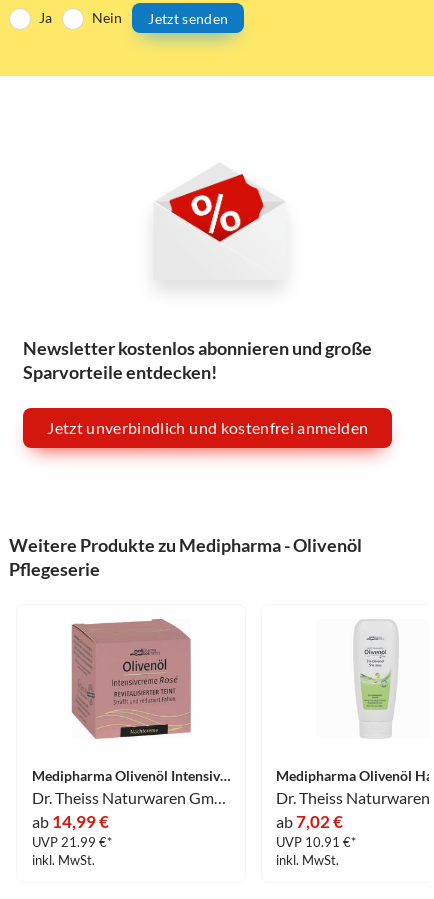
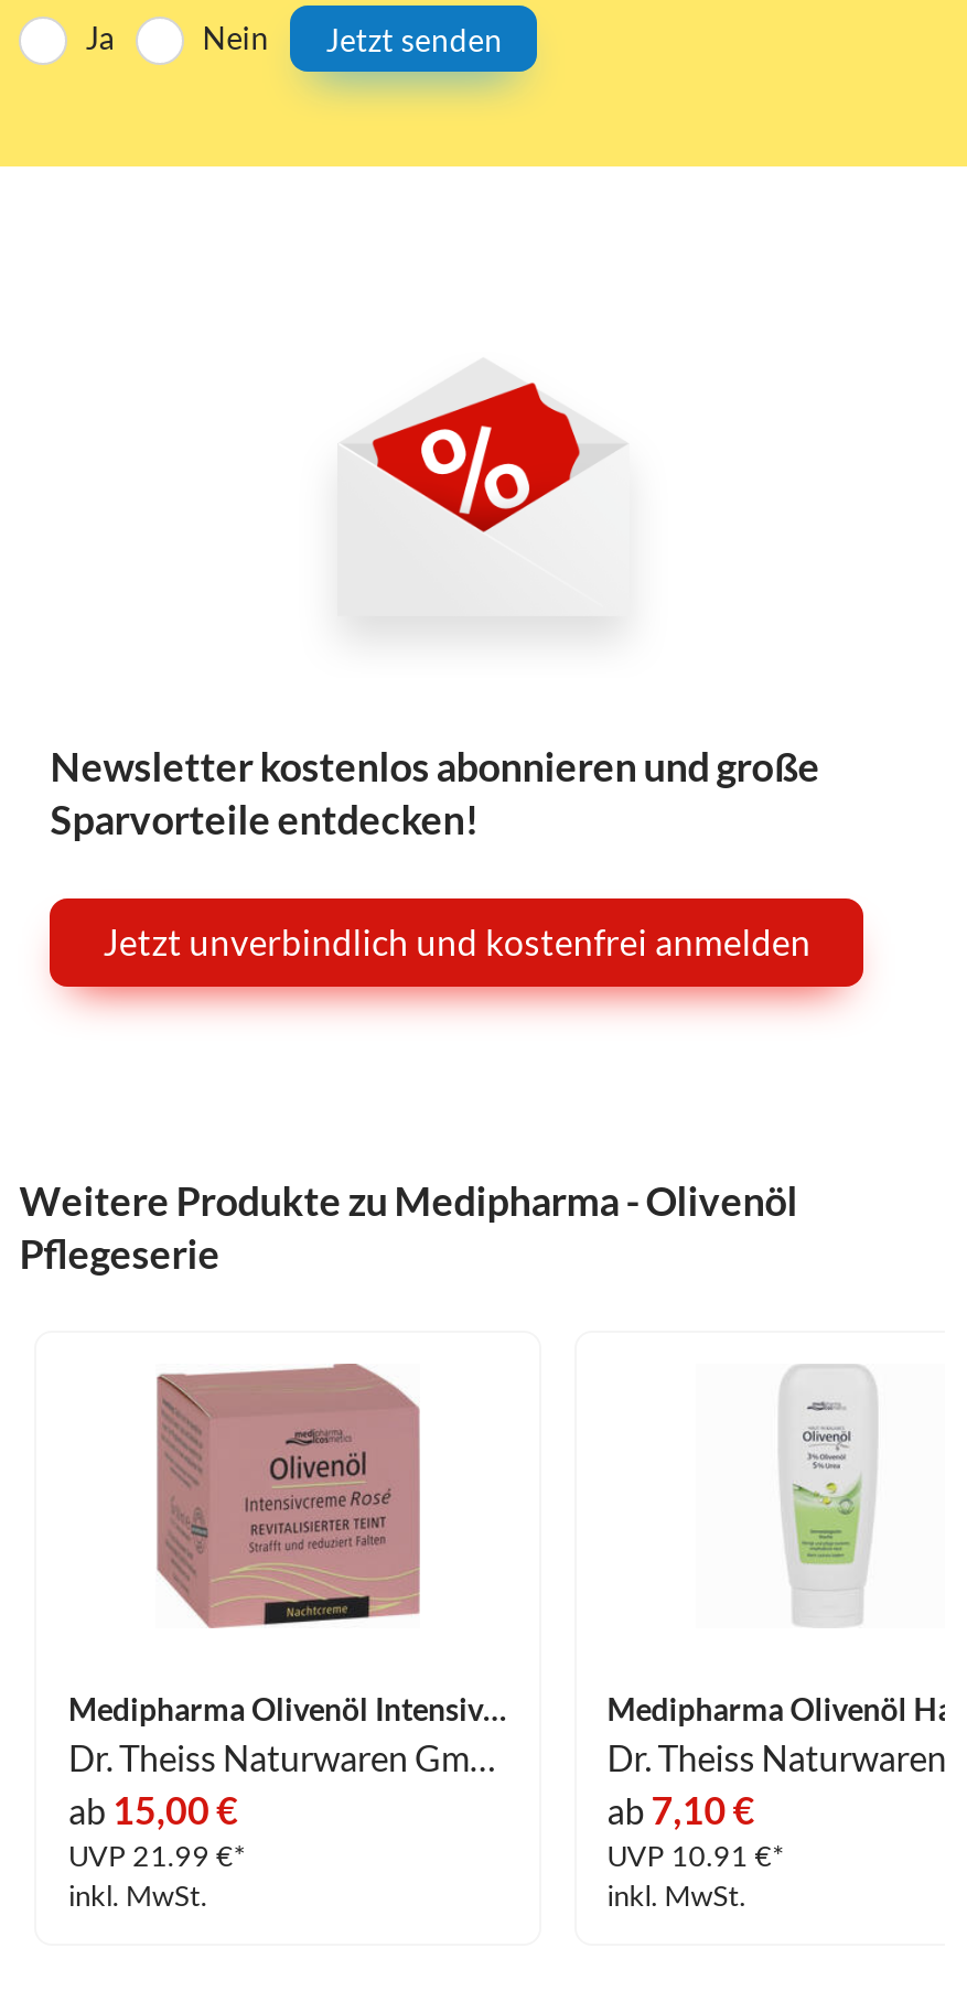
- ab 14,99 €
+ ab 15,00 €

- ab 7,02 €
+ ab 7,10 €
